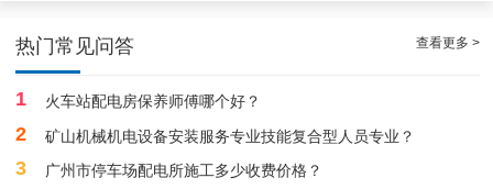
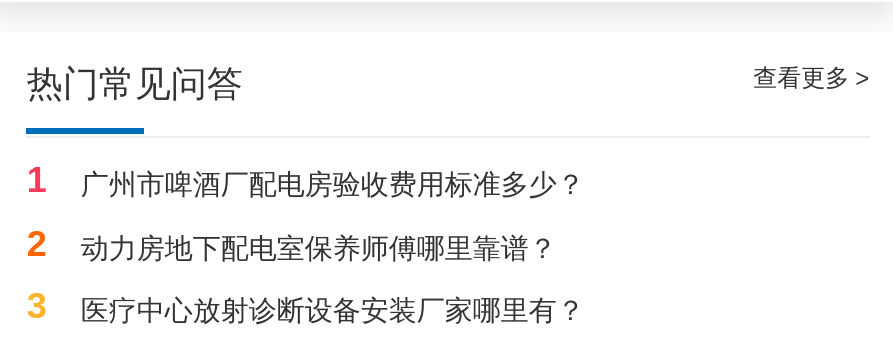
- 火车站配电房保养师傅哪个好？
+ 广州市啤酒厂配电房验收费用标准多少？

- 矿山机械机电设备安装服务专业技能复合型人员专业？
+ 动力房地下配电室保养师傅哪里靠谱？

- 广州市停车场配电所施工多少收费价格？
+ 医疗中心放射诊断设备安装厂家哪里有？
